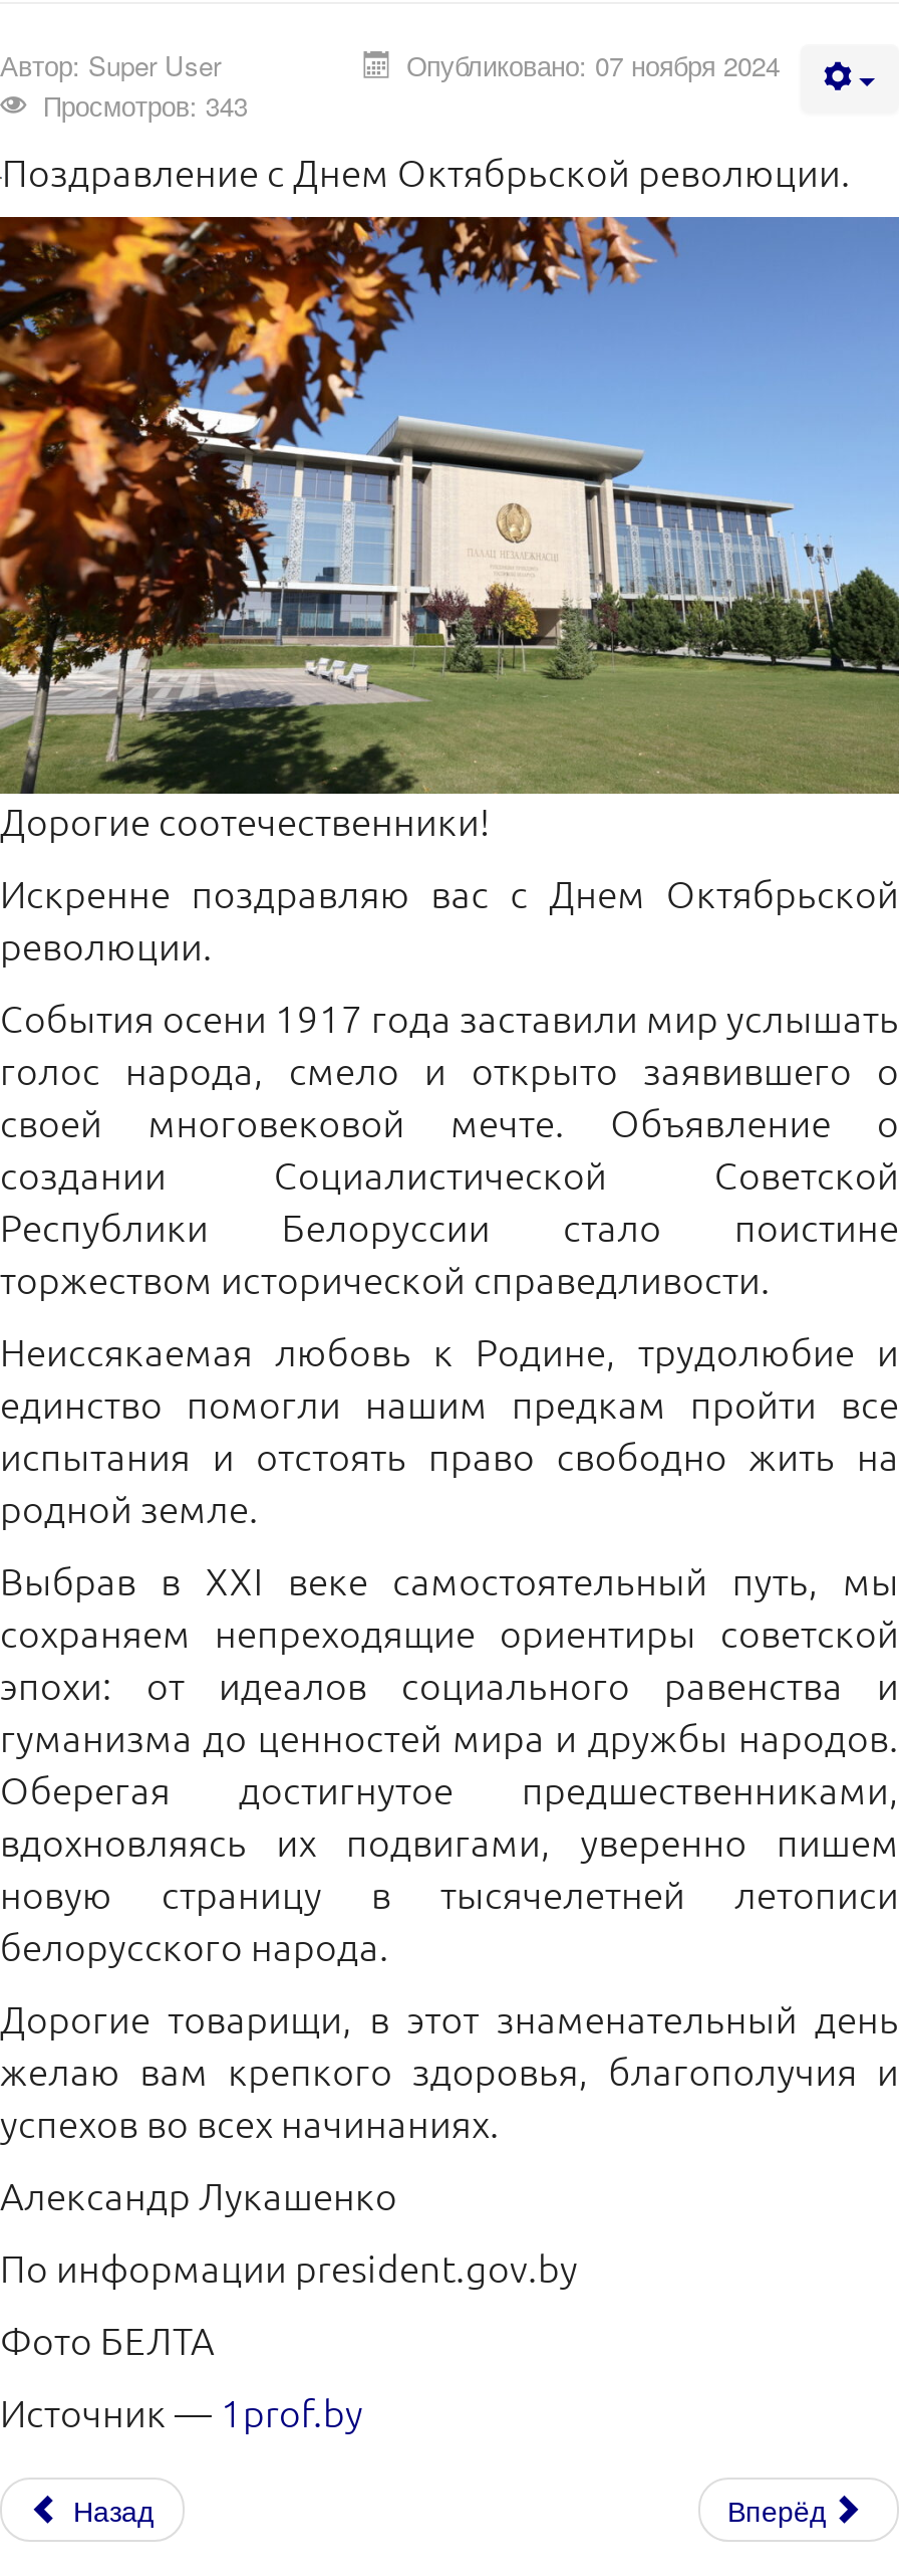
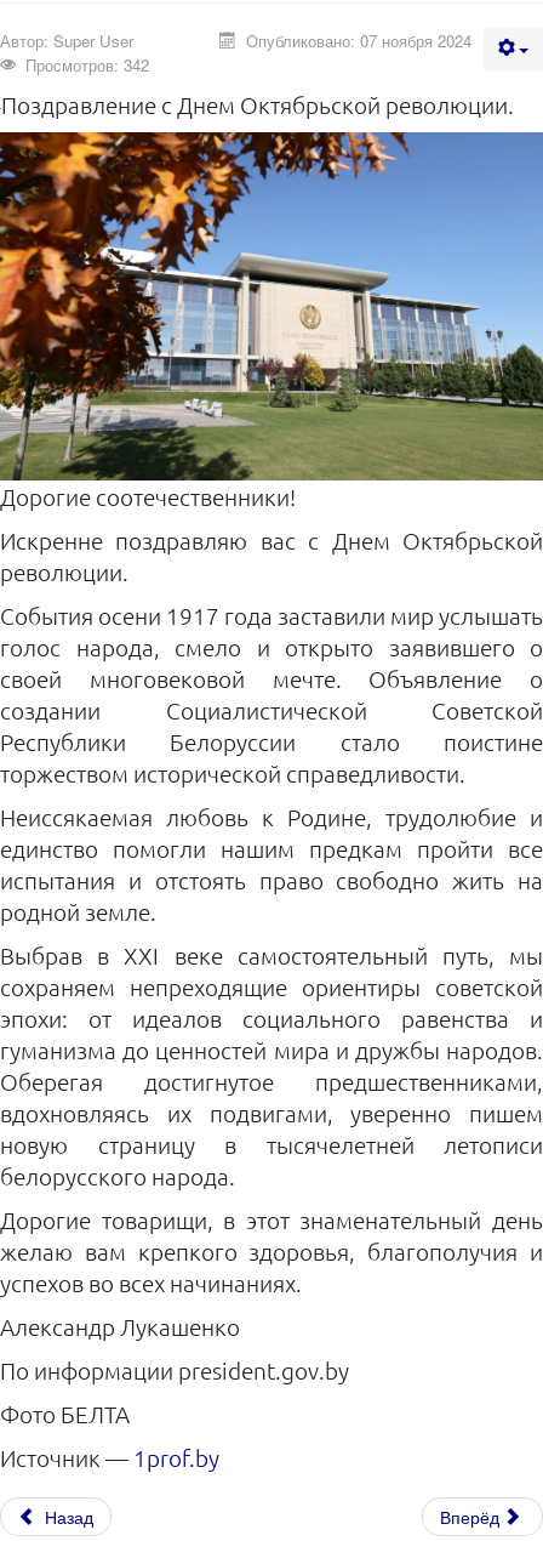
- Просмотров: 343
+ Просмотров: 342
